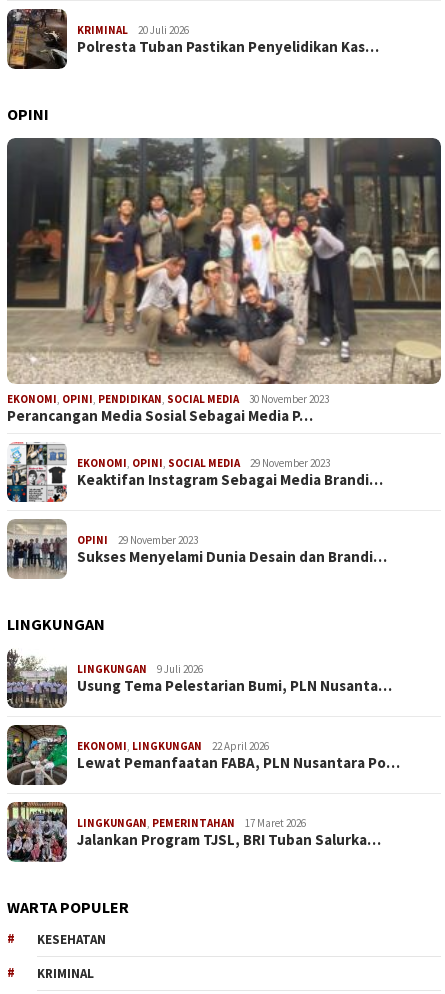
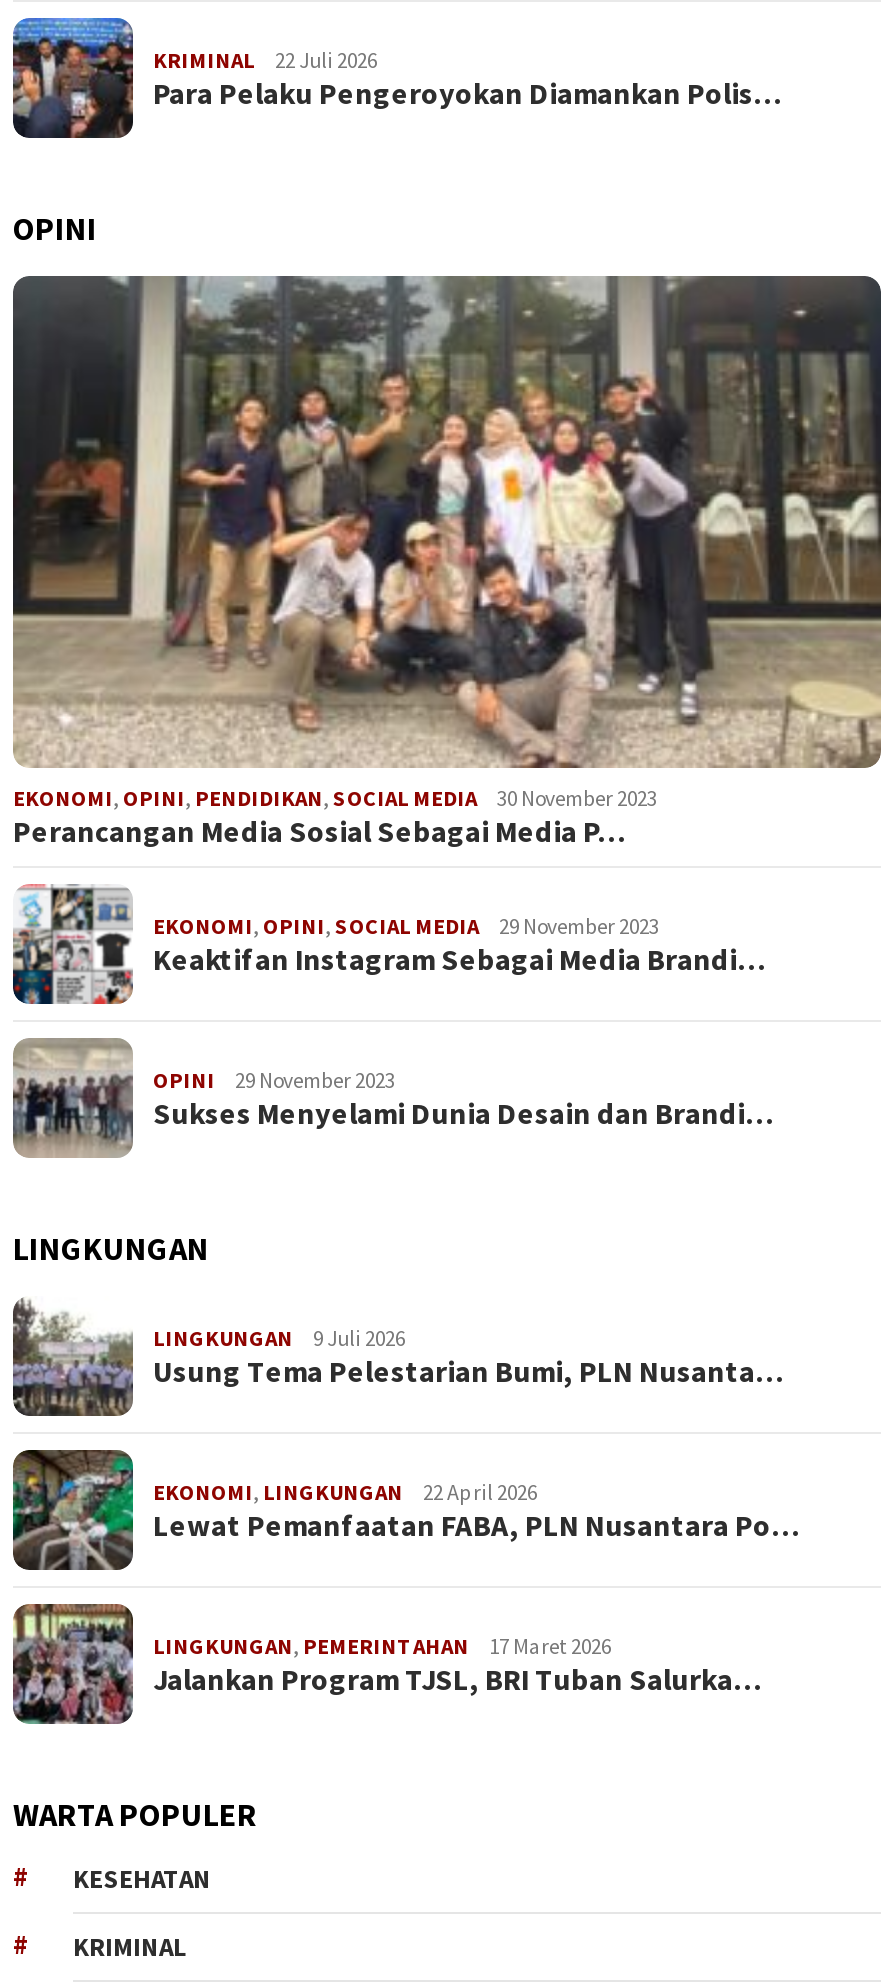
- [image]
- 20 Juli 2026
- Polresta Tuban Pastikan Penyelidikan Kas…
+ [image]
+ 22 Juli 2026
+ Para Pelaku Pengeroyokan Diamankan Polis…
